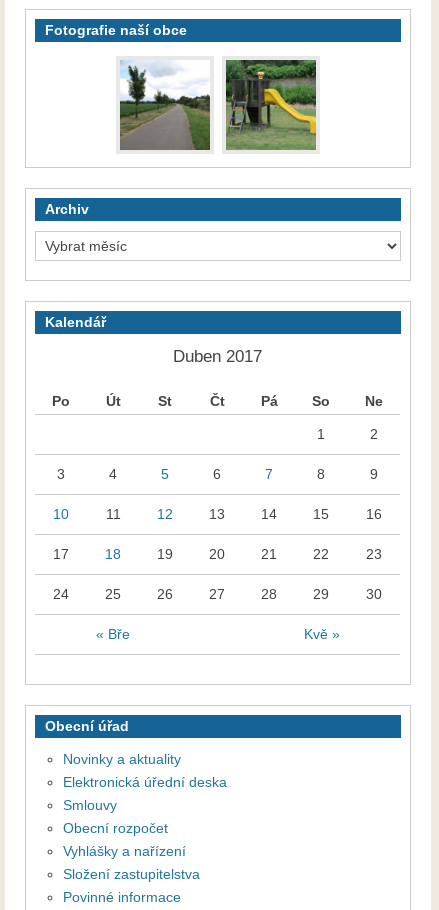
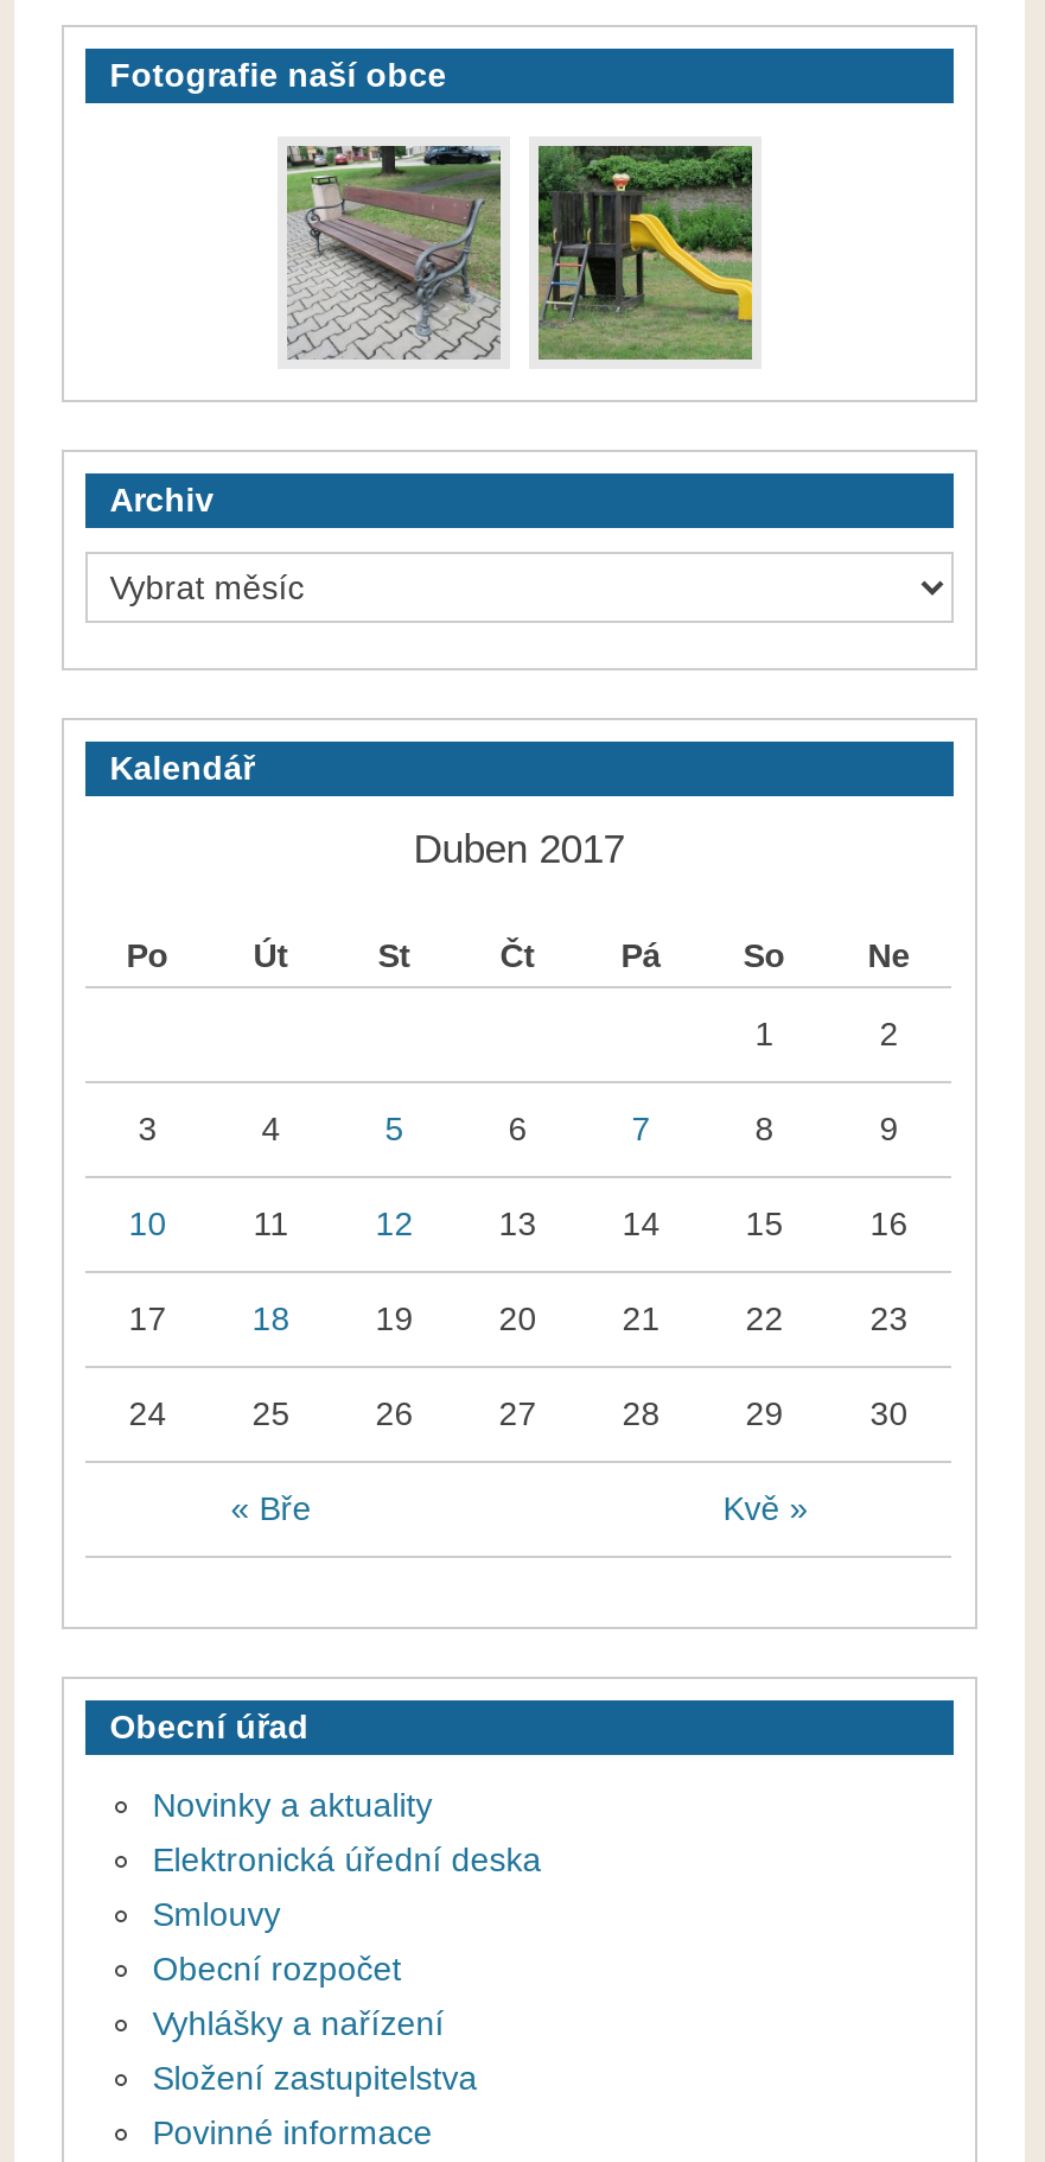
- [image]
+ [image]
